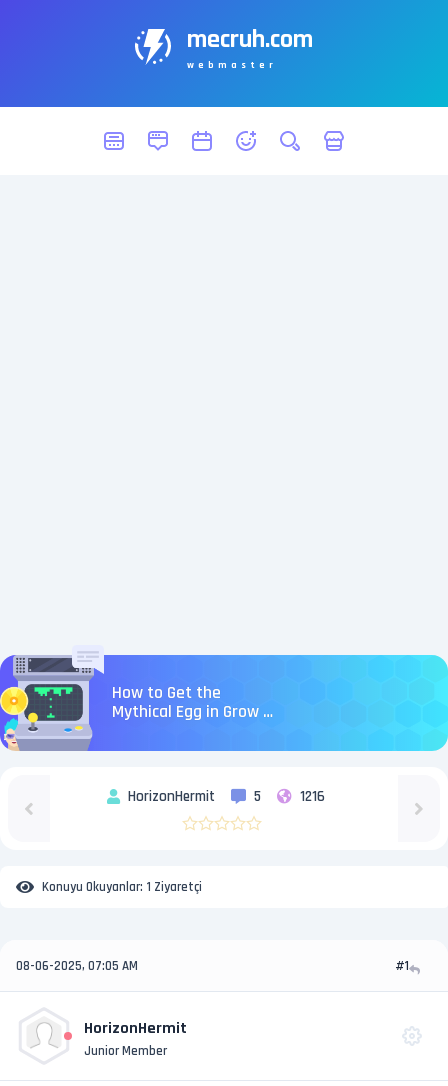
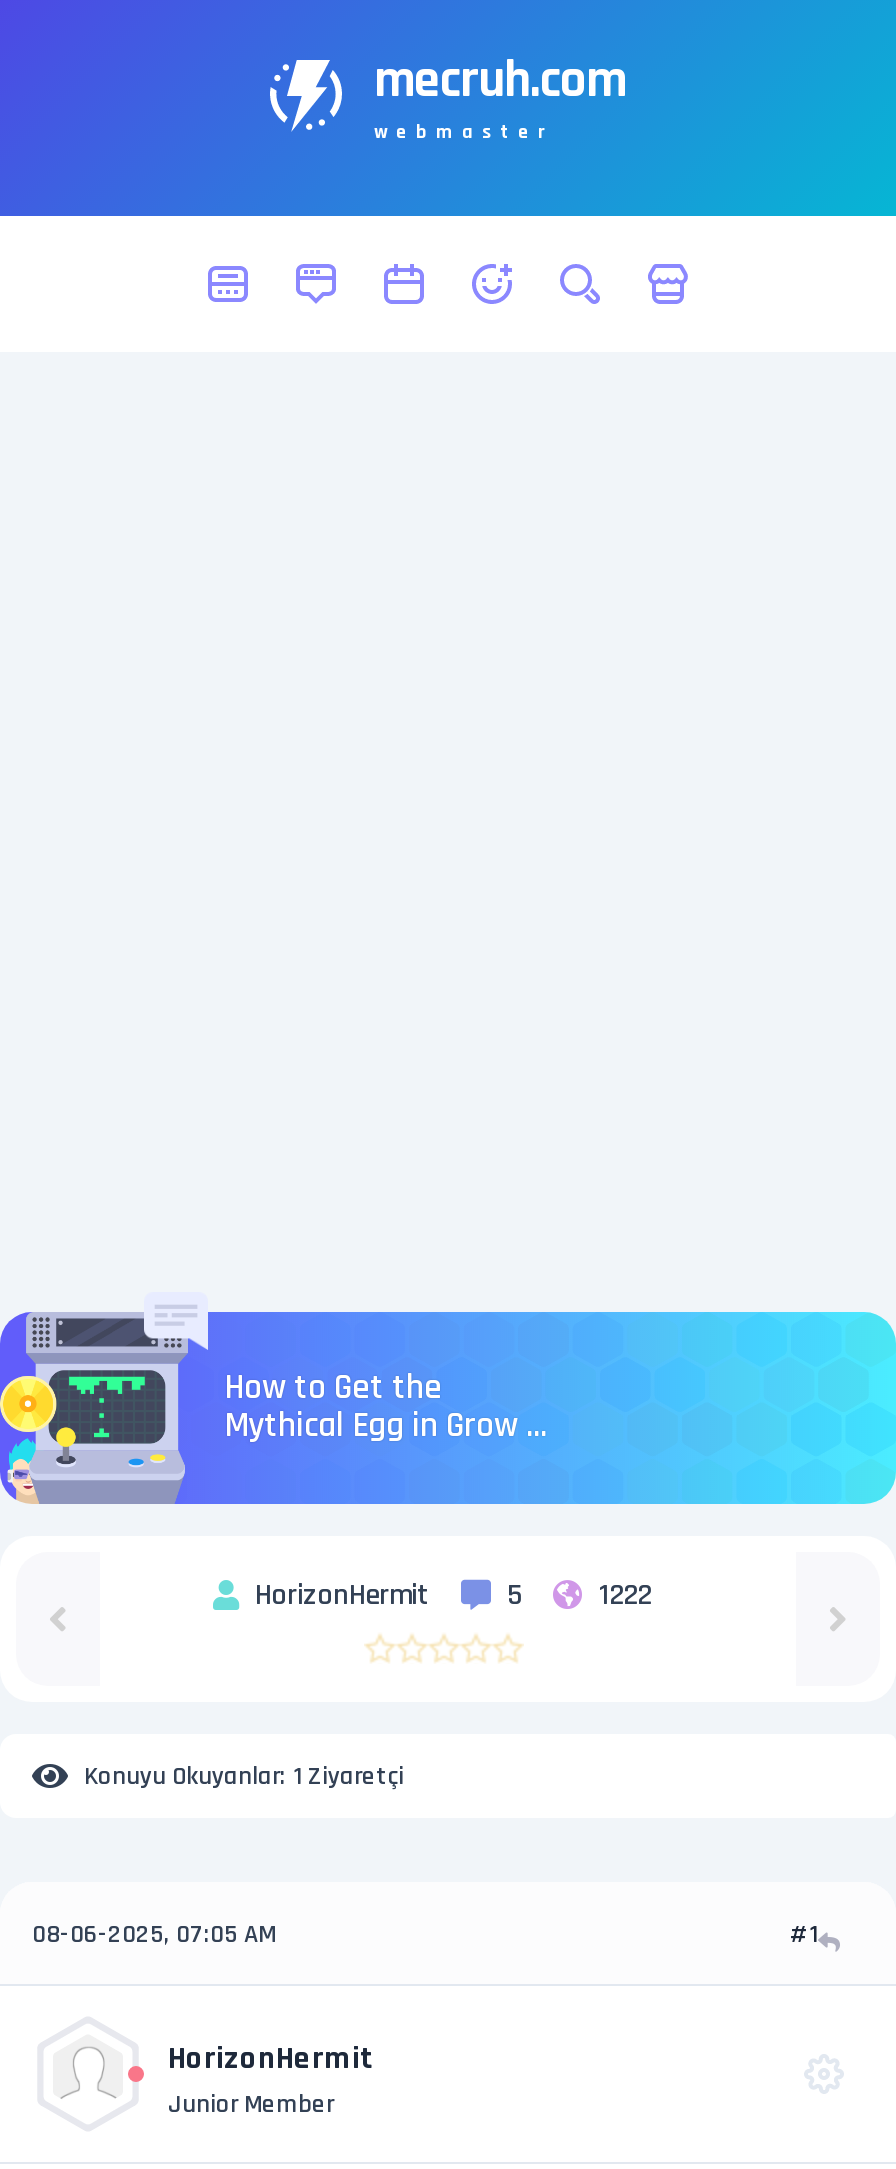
- 1216
+ 1222
